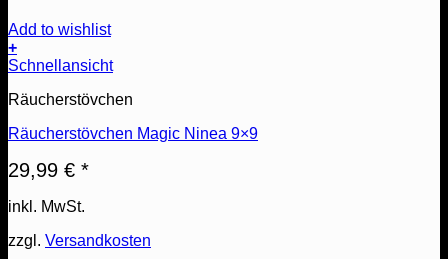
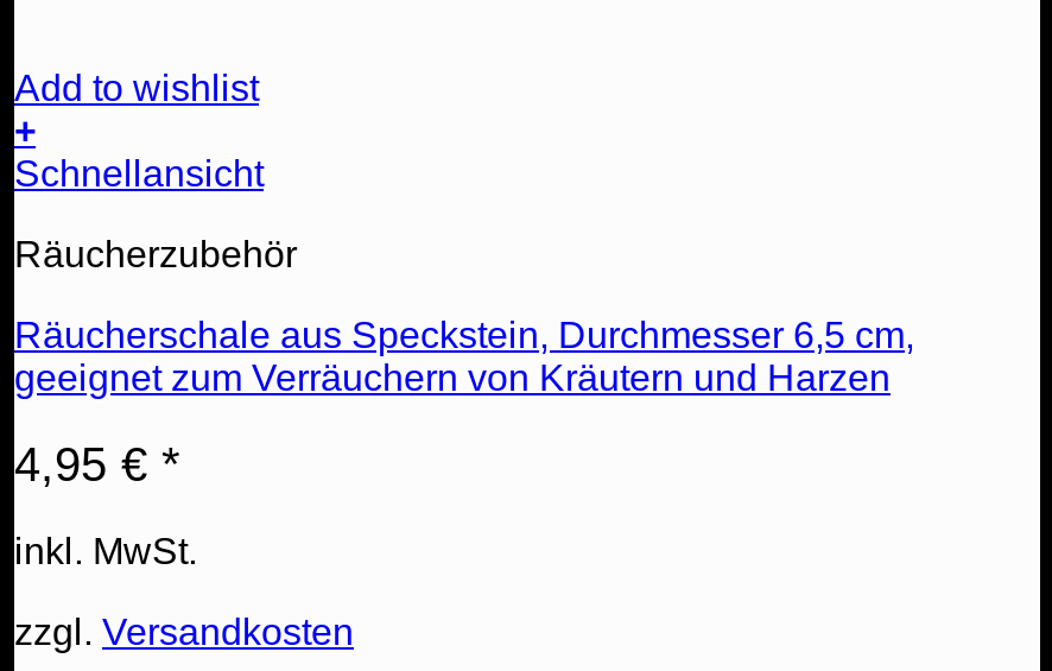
- Räucherstövchen
+ Räucherzubehör

- Räucherstövchen Magic Ninea 9×9
+ Räucherschale aus Speckstein, Durchmesser 6,5 cm,
+ geeignet zum Verräuchern von Kräutern und Harzen

- 29,99 €*
+ 4,95 €*
